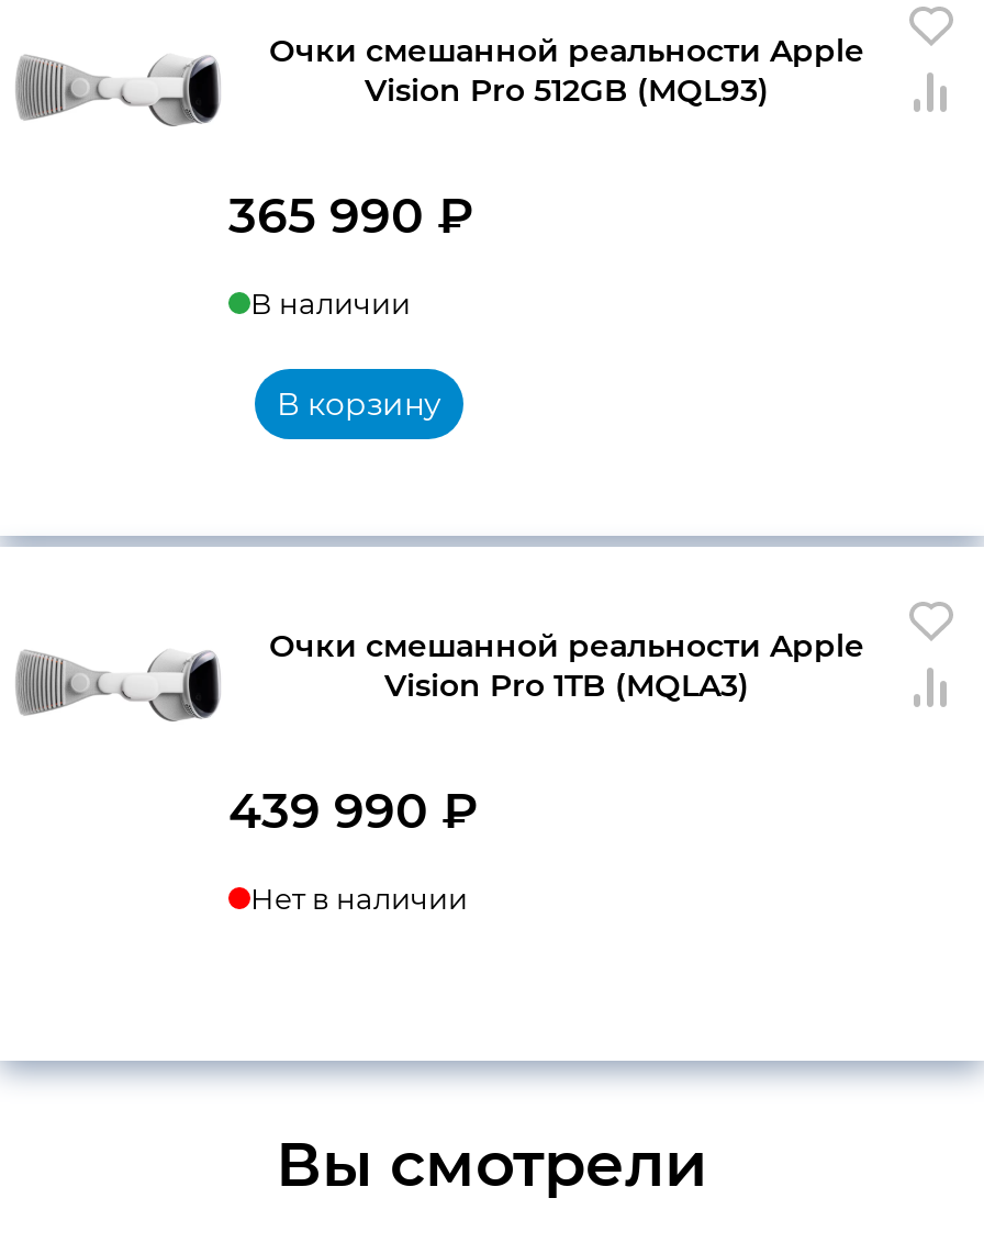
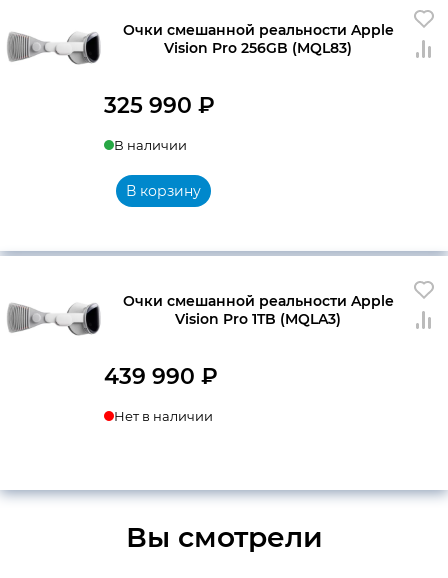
- Vision Pro 512GB (MQL93)
+ Vision Pro 256GB (MQL83)

- 365 990 ₽
+ 325 990 ₽
